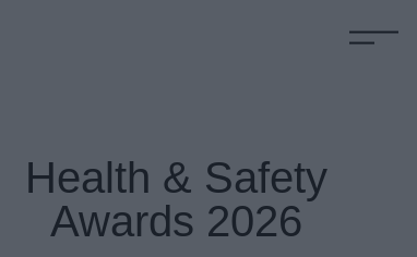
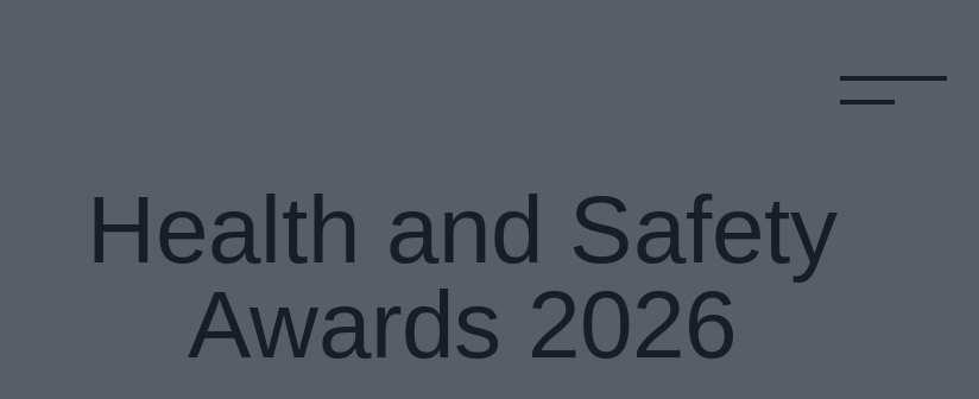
- Health & Safety
+ Health and Safety
